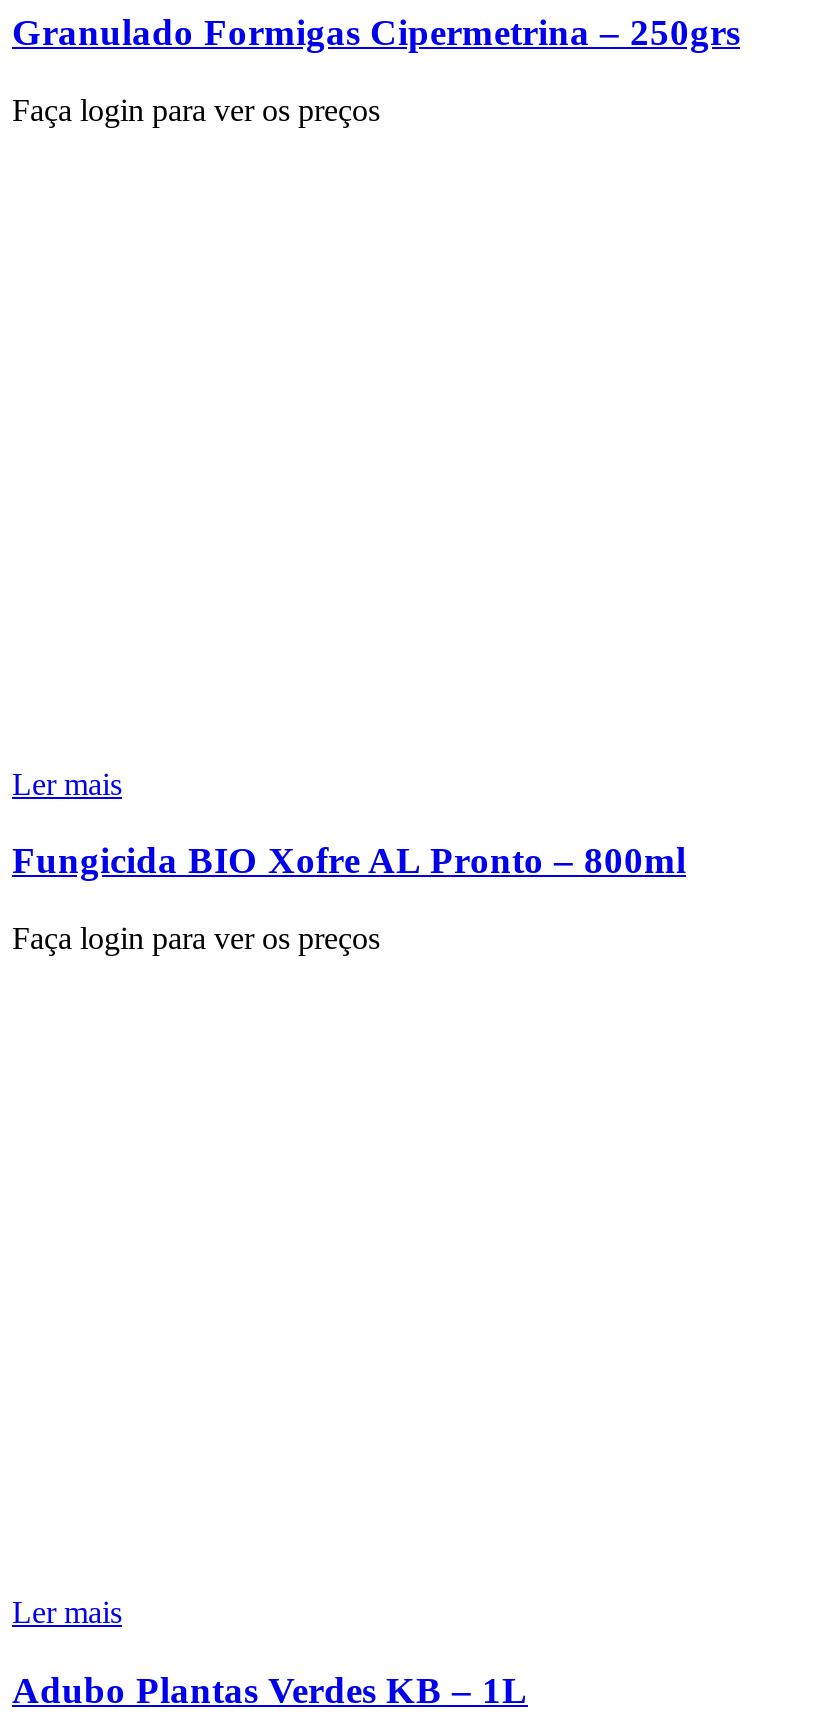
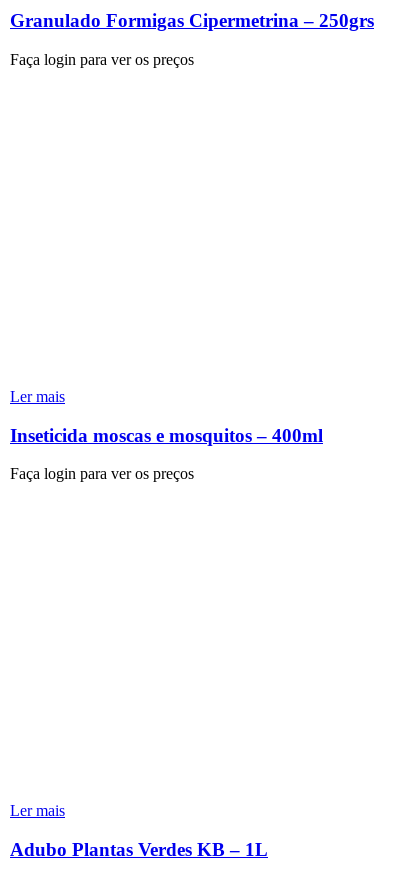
- Fungicida BIO Xofre AL Pronto – 800ml
+ Inseticida moscas e mosquitos – 400ml
